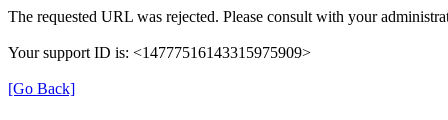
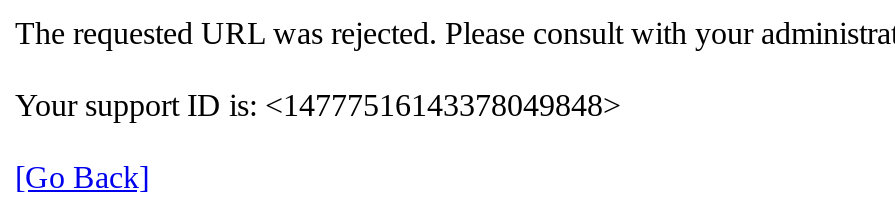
- Your support ID is: <14777516143315975909>
+ Your support ID is: <14777516143378049848>
